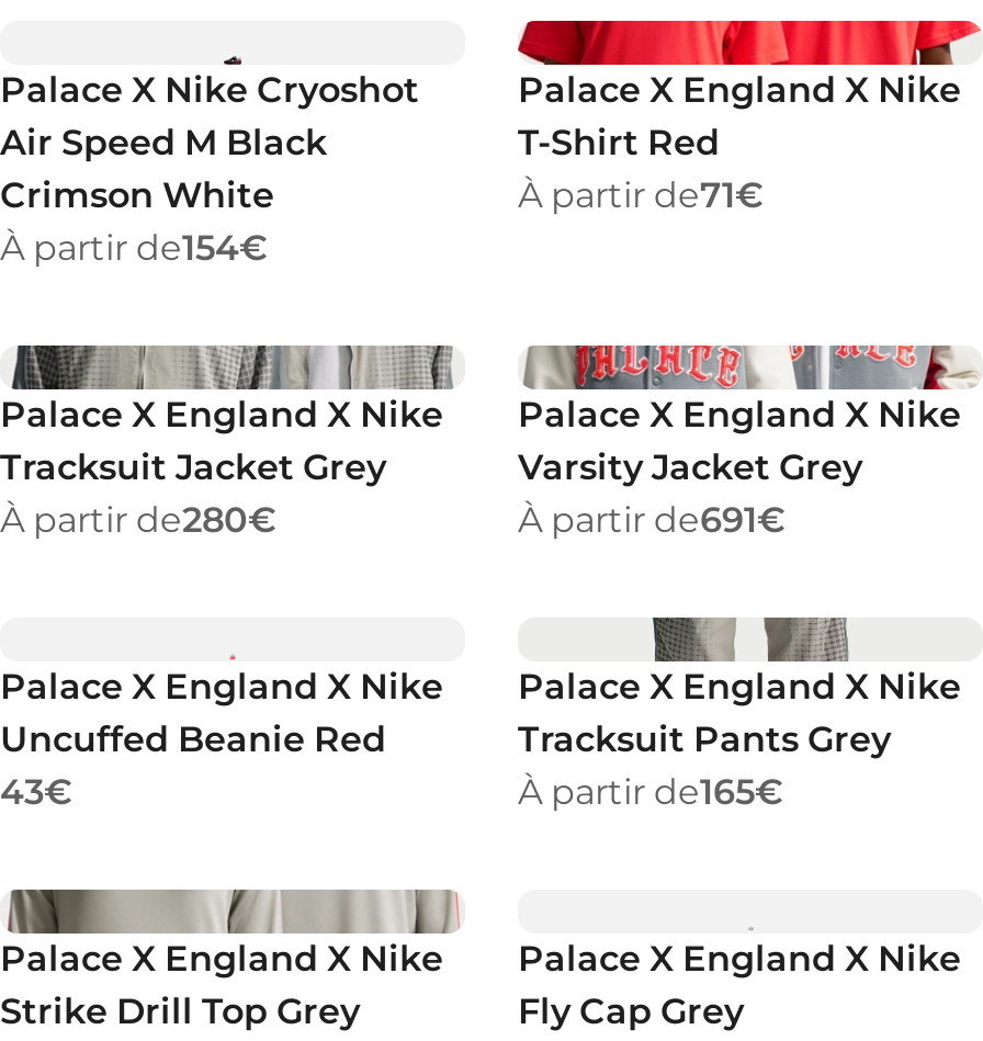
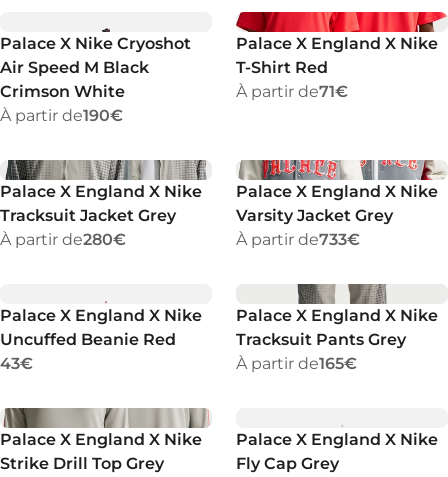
- À partir de154€
+ À partir de190€

- À partir de691€
+ À partir de733€
